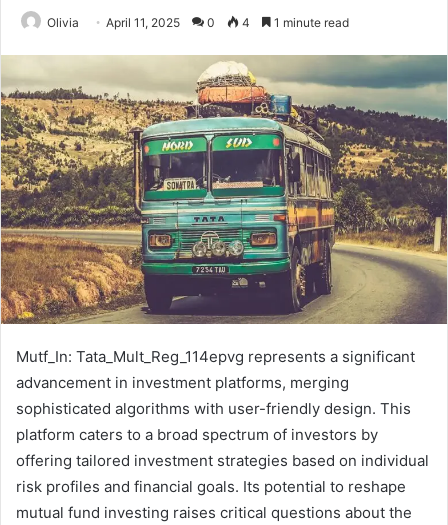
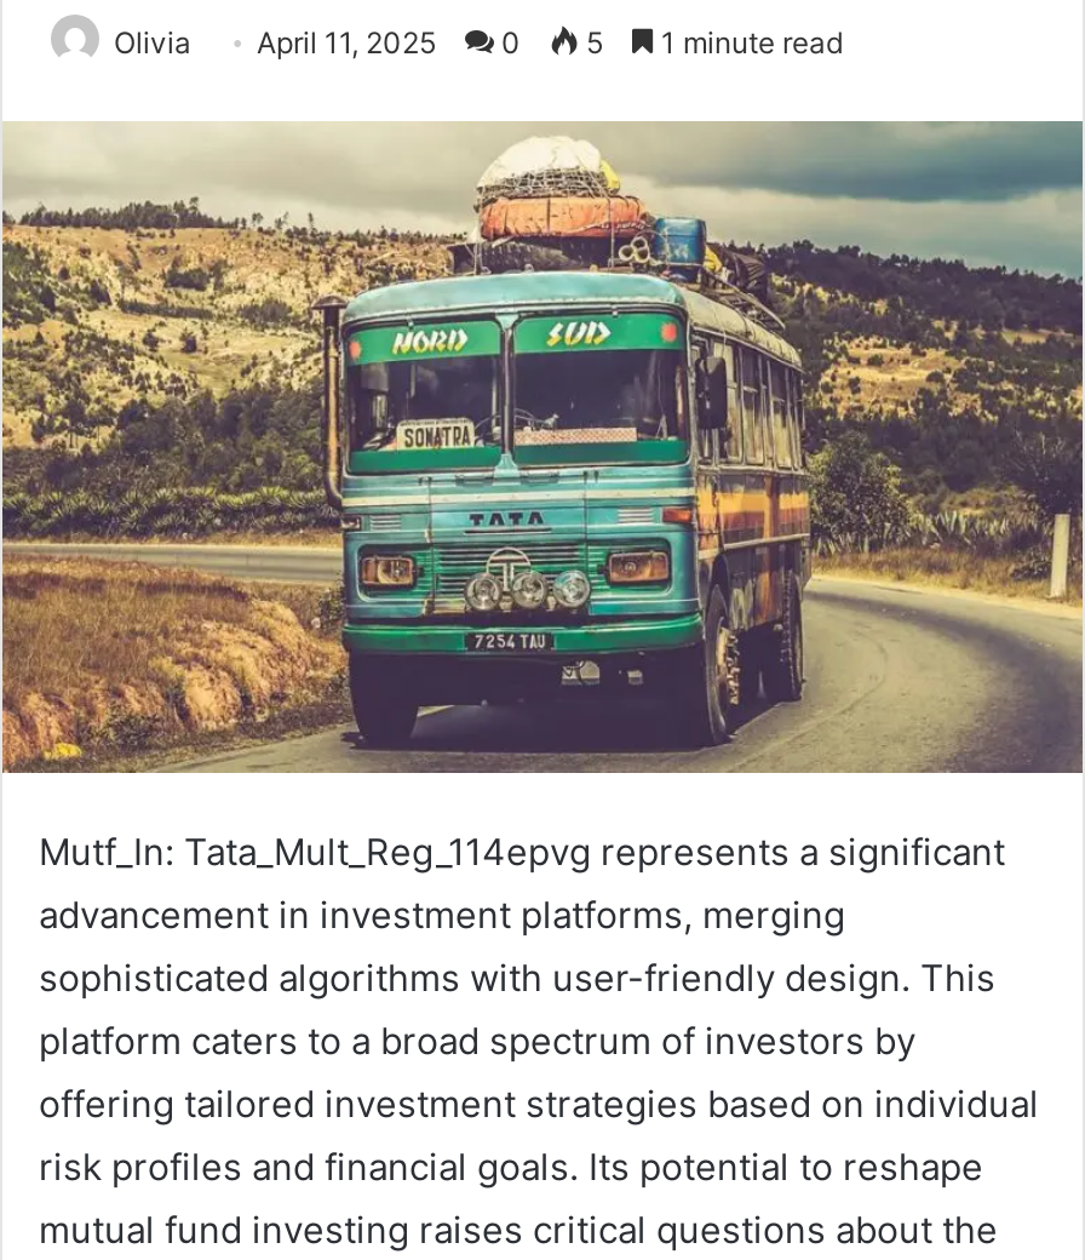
- Olivia April 11, 2025 0 4 1 minute read
+ Olivia April 11, 2025 0 5 1 minute read
